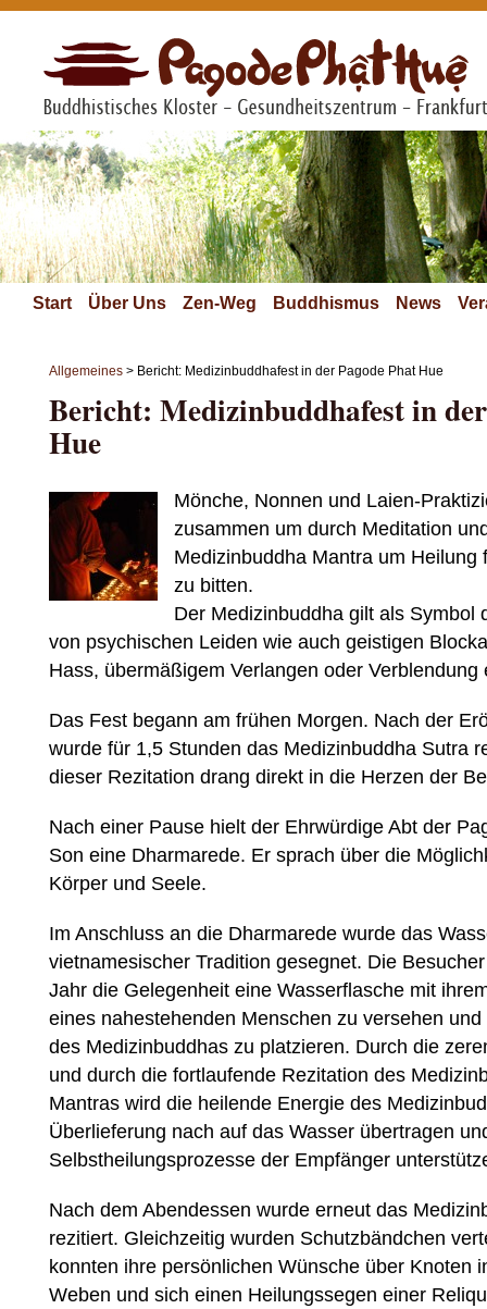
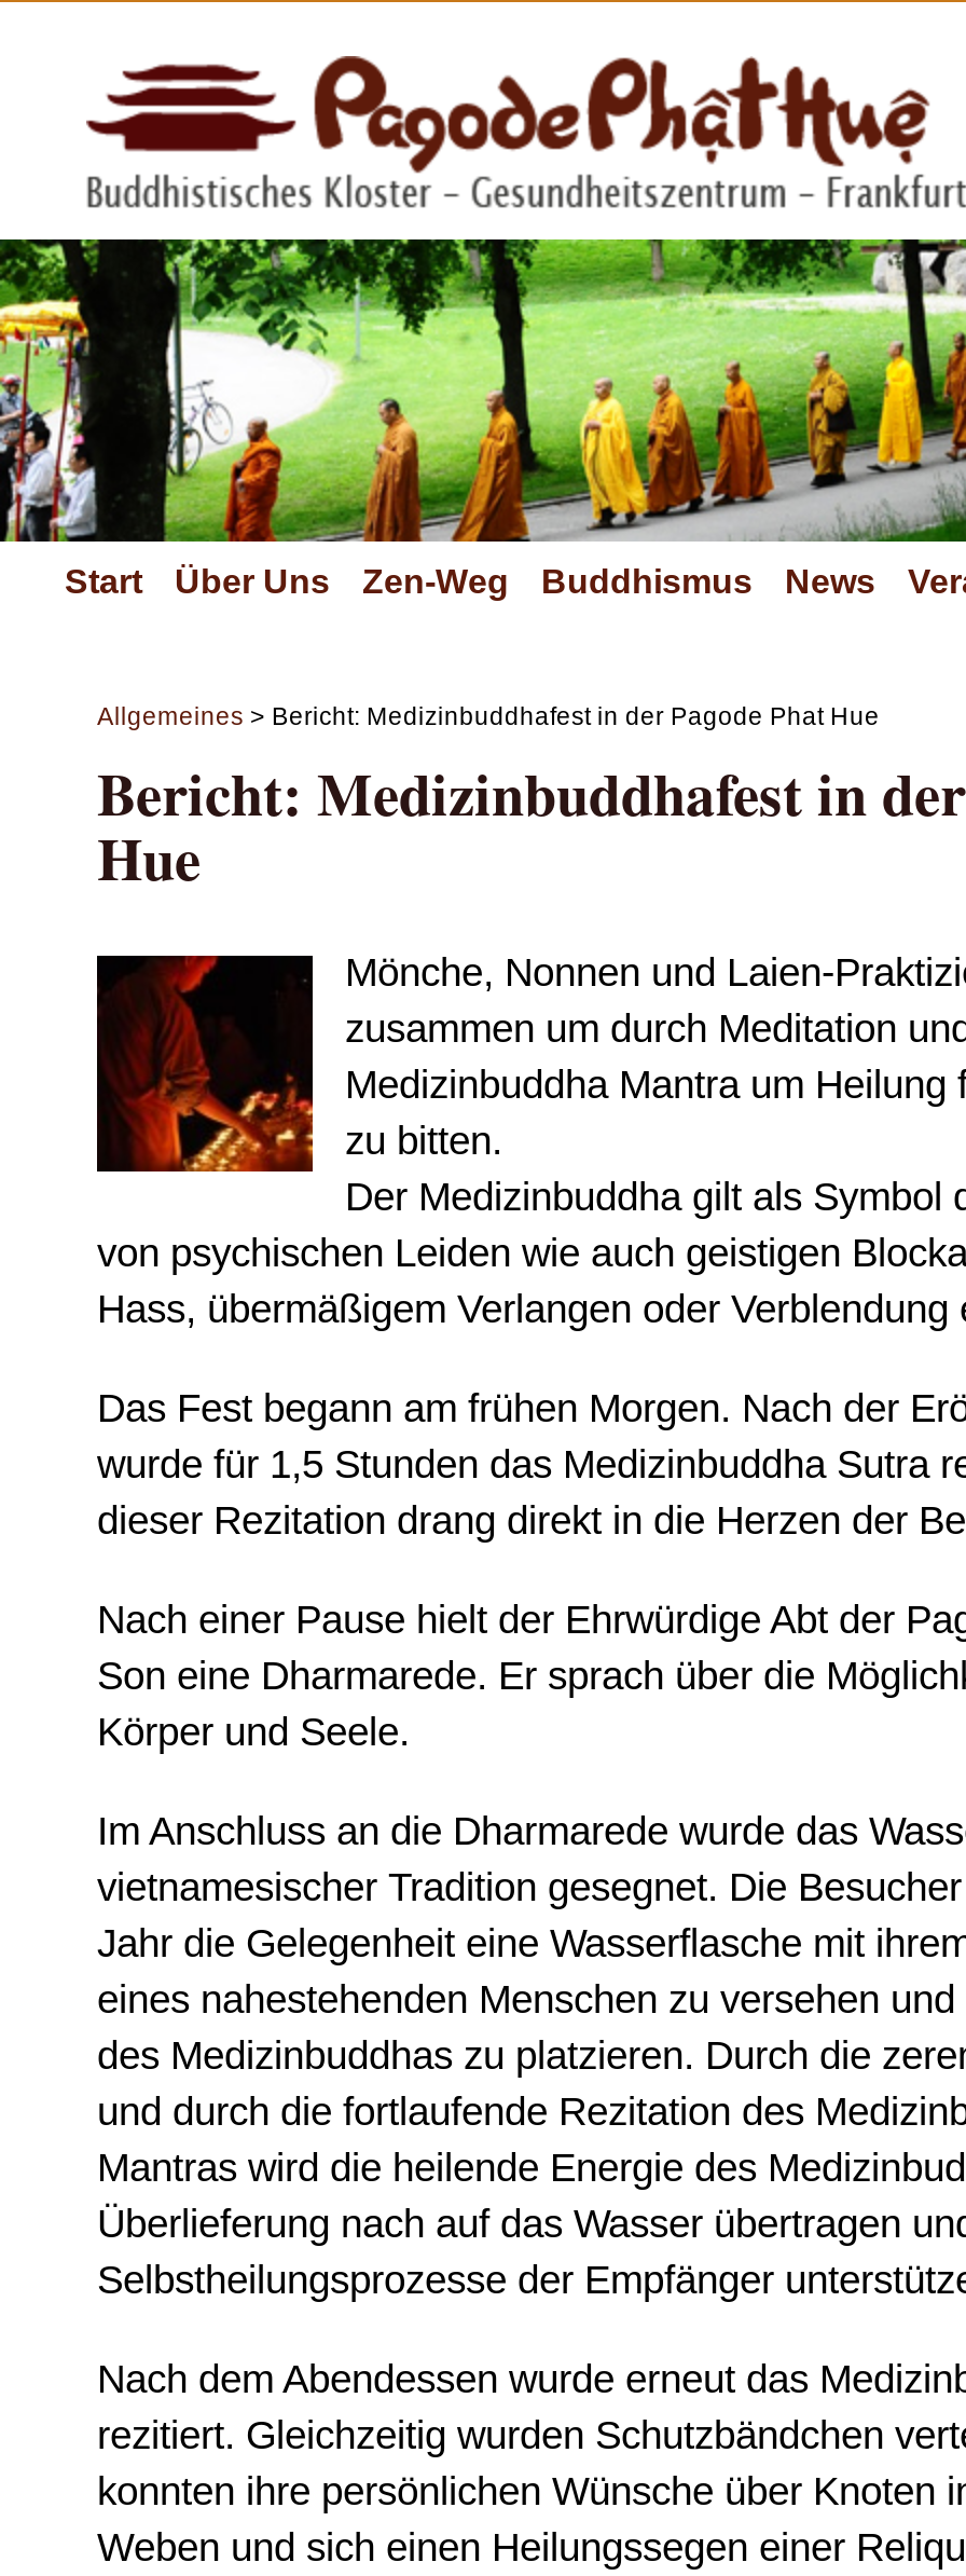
- [image]
+ [image]
